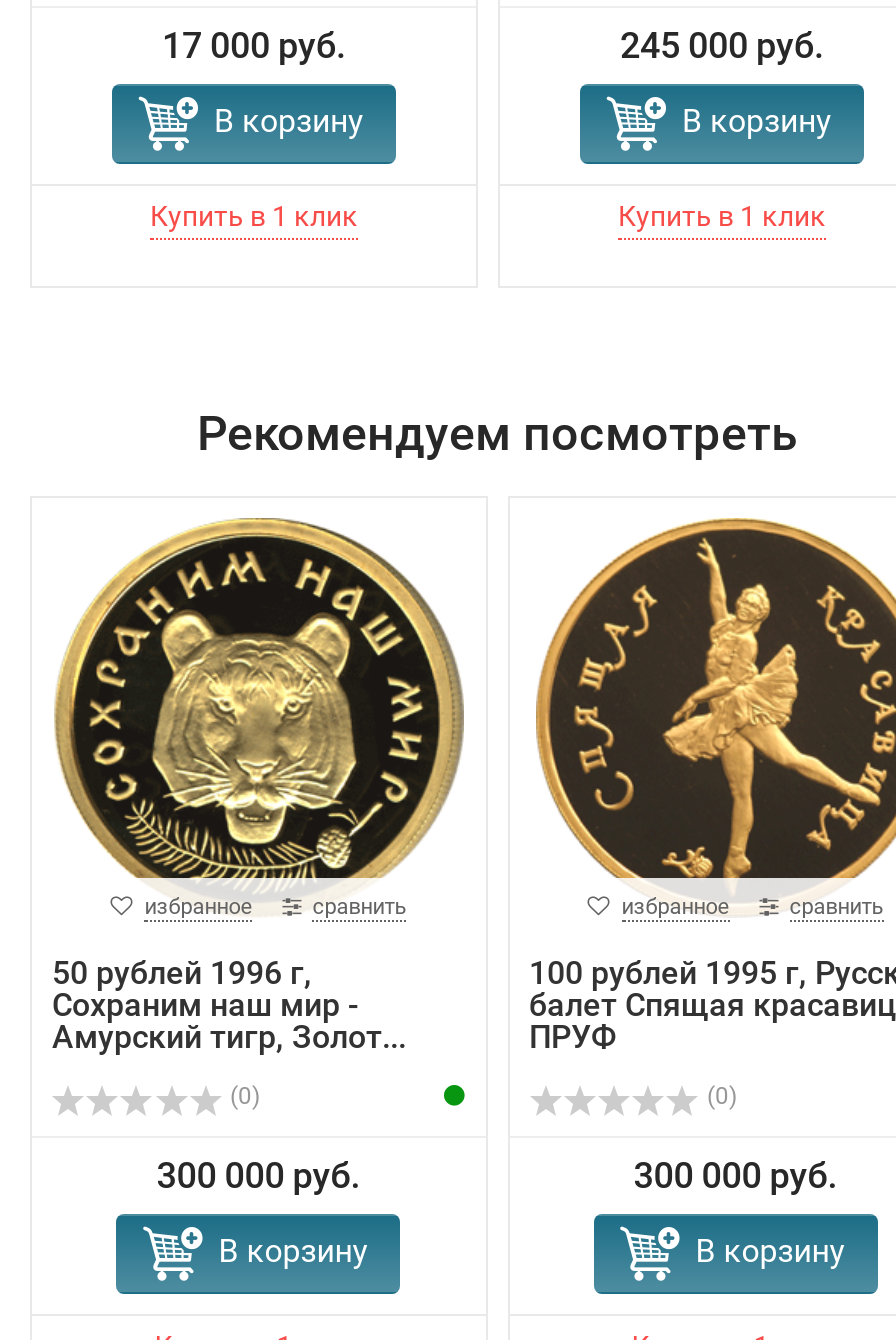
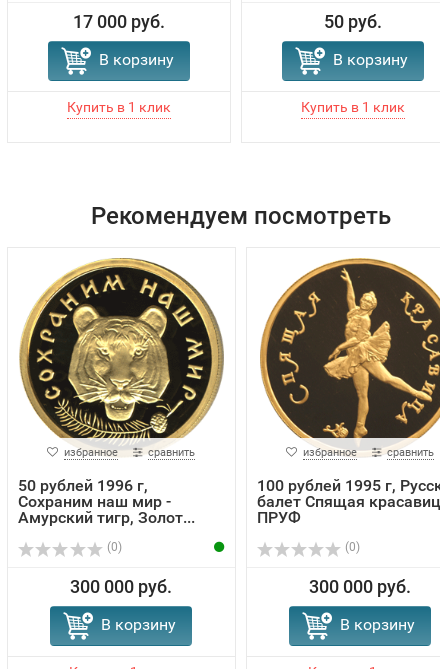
- 245 000 руб.
+ 50 руб.
